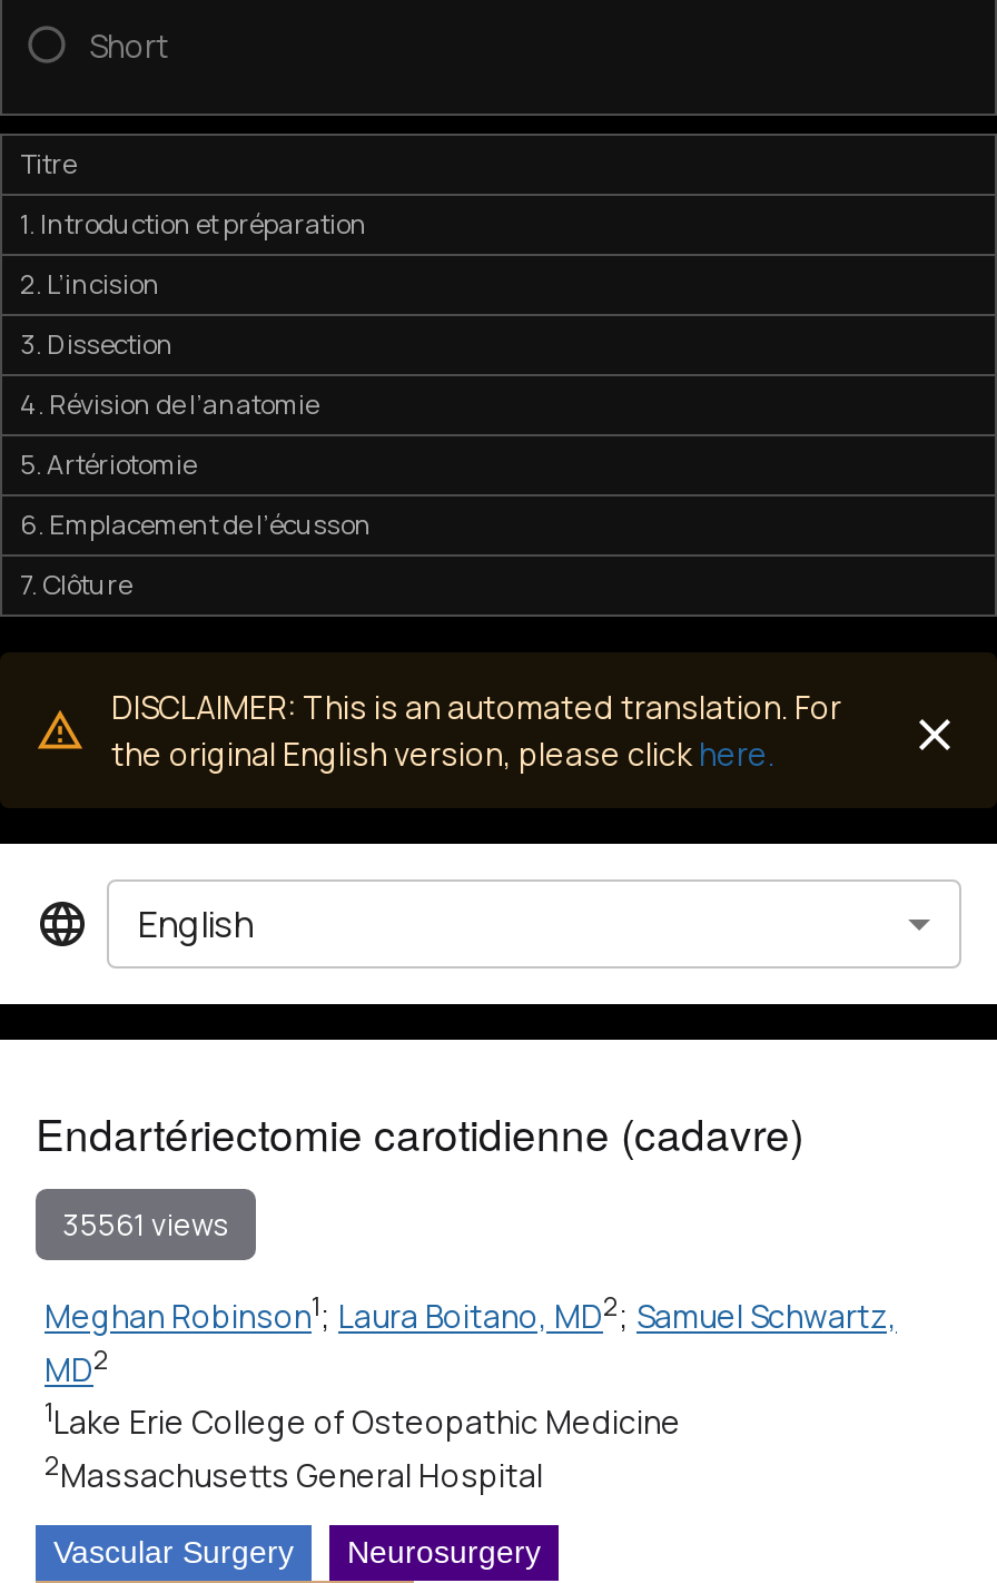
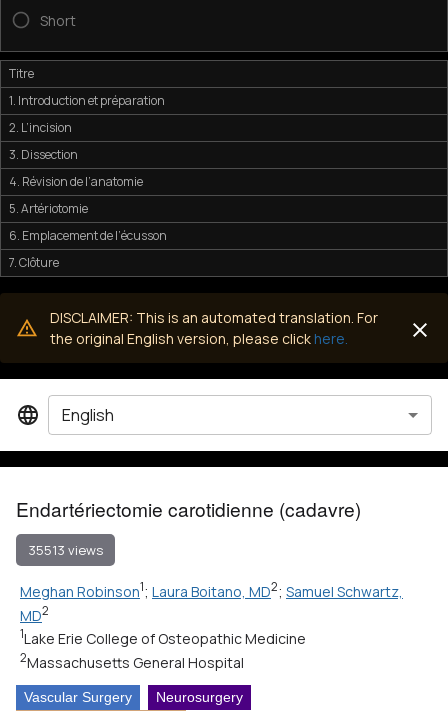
- 35561 views
+ 35513 views
